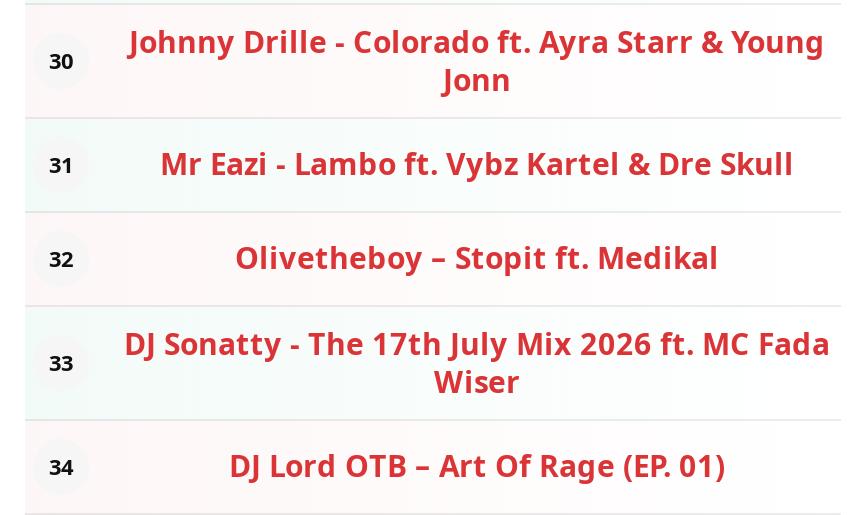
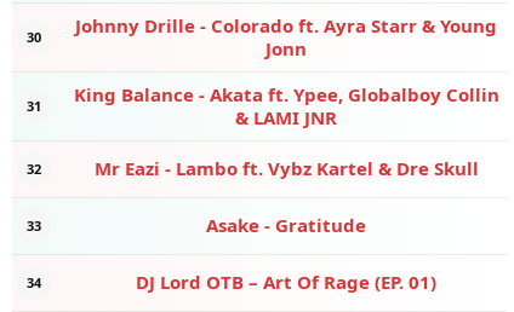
+ King Balance - Akata ft. Ypee, Globalboy Collin
+ & LAMI JNR

moved down: Mr Eazi - Lambo ft. Vybz Kartel & Dre Skull

- Olivetheboy – Stopit ft. Medikal

- DJ Sonatty - The 17th July Mix 2026 ft. MC Fada
- Wiser
+ Asake - Gratitude
